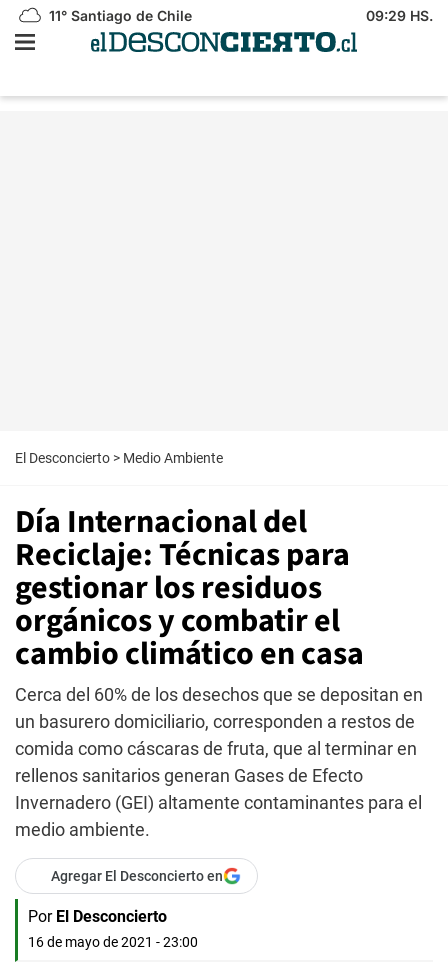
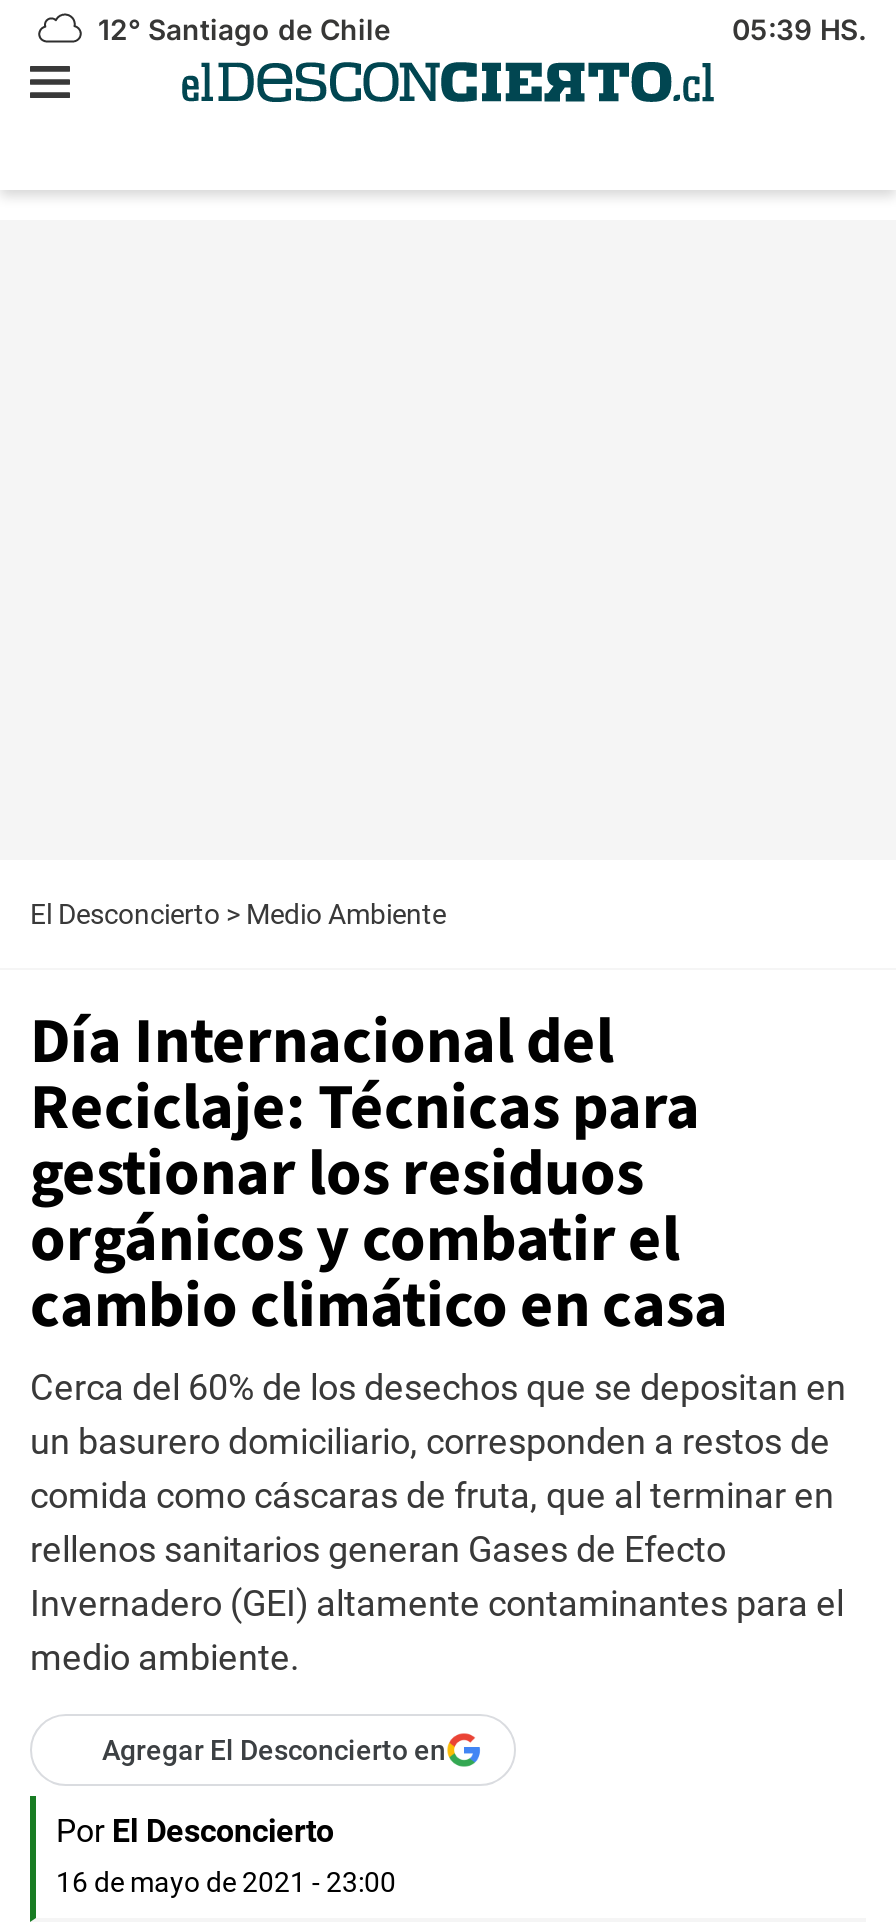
- 11° Santiago de Chile
+ 12° Santiago de Chile

- 09:29 HS.
+ 05:39 HS.
